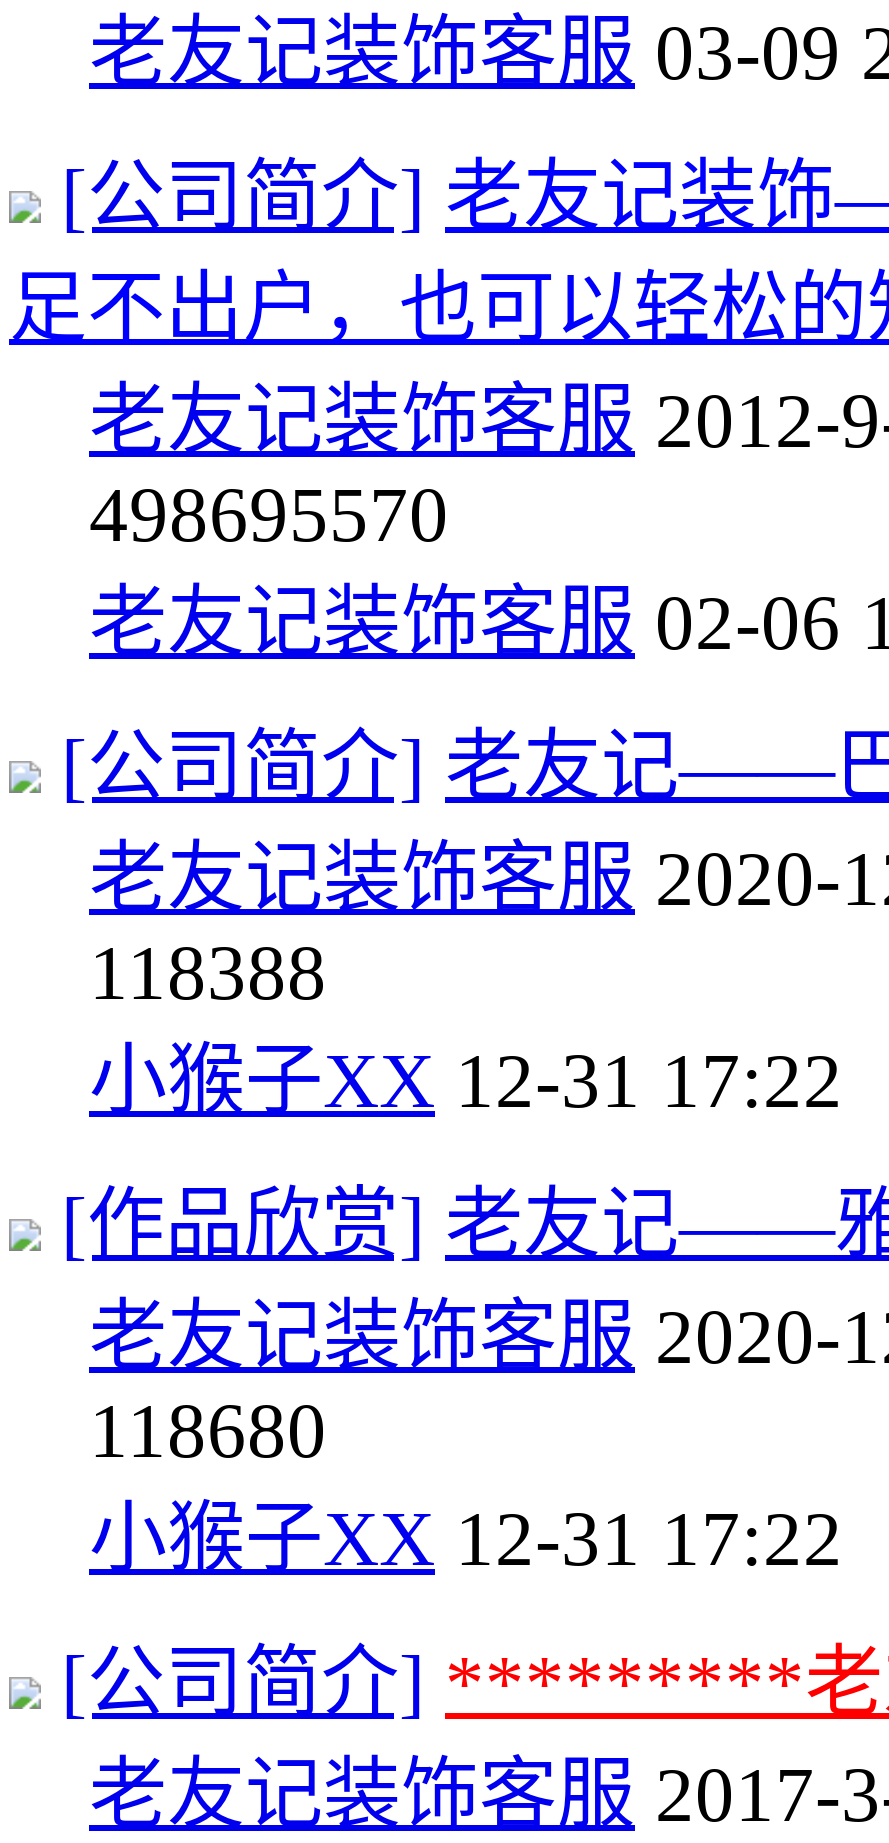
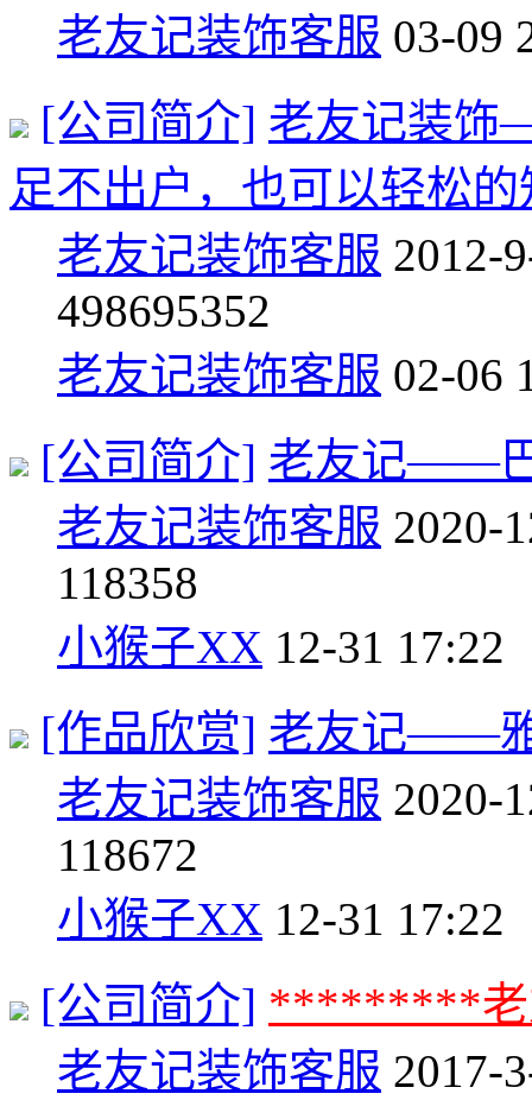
- 498695570
+ 498695352

- 1 18388
+ 1 18358

- 1 18680
+ 1 18672
